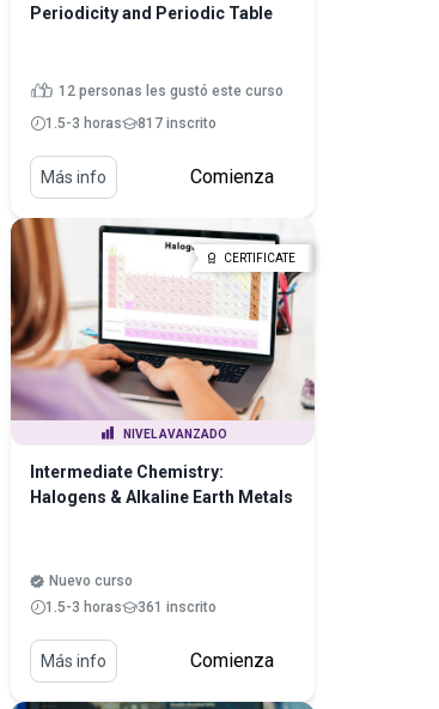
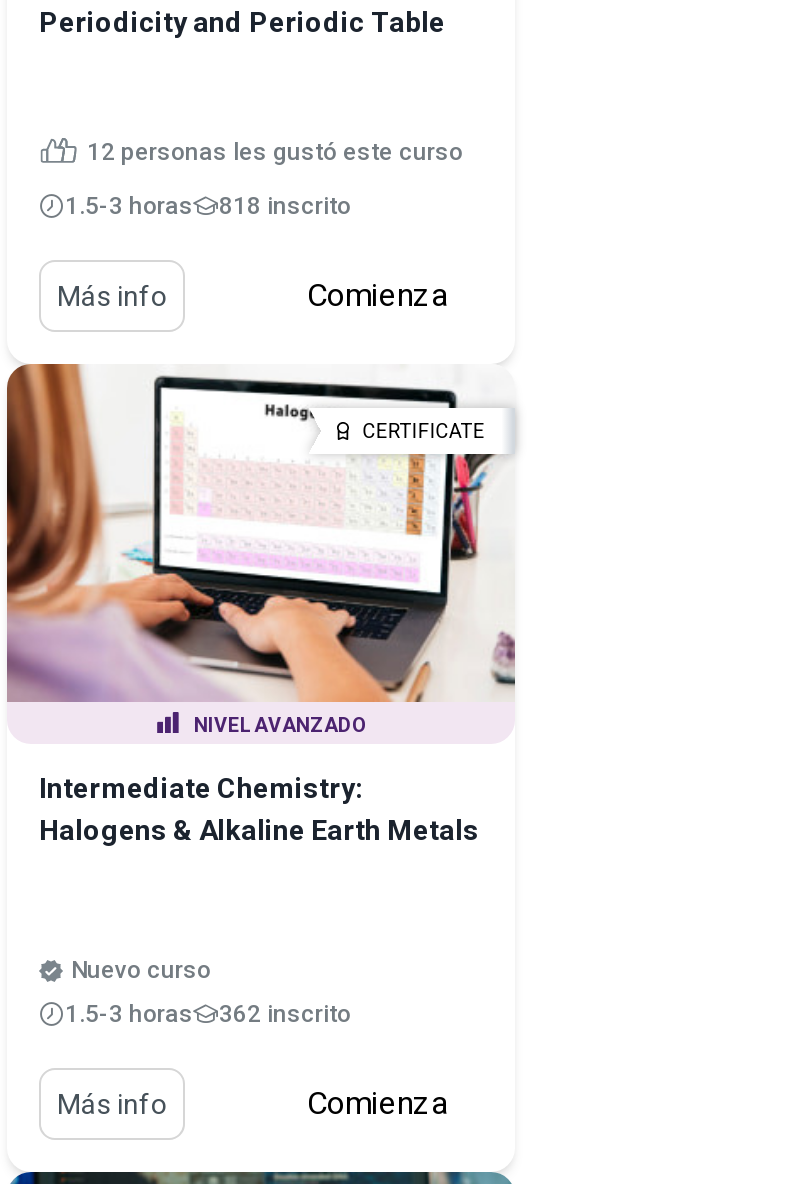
- 1.5-3 horas 817 inscrito
+ 1.5-3 horas 818 inscrito

- 1.5-3 horas 361 inscrito
+ 1.5-3 horas 362 inscrito
